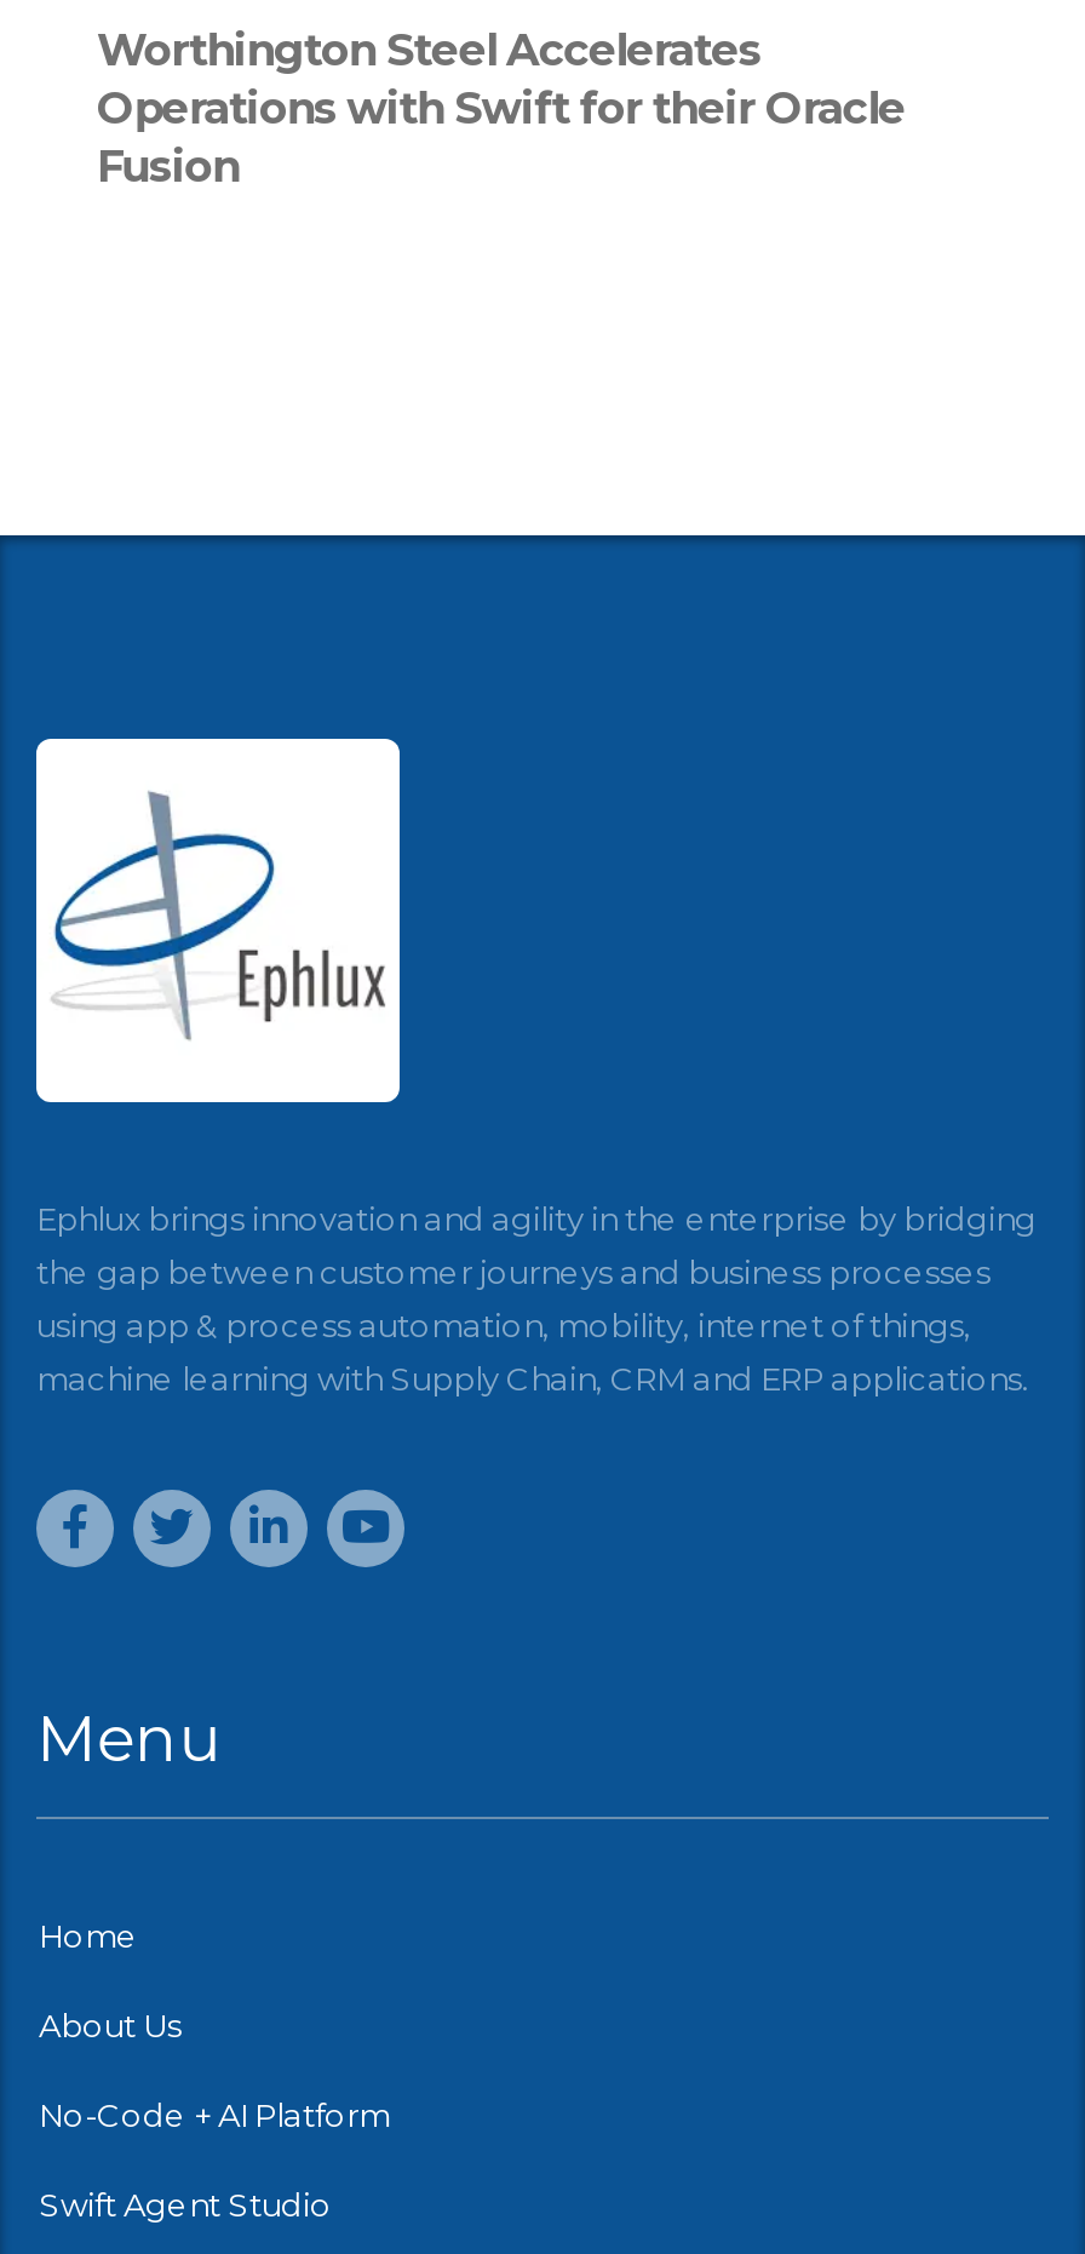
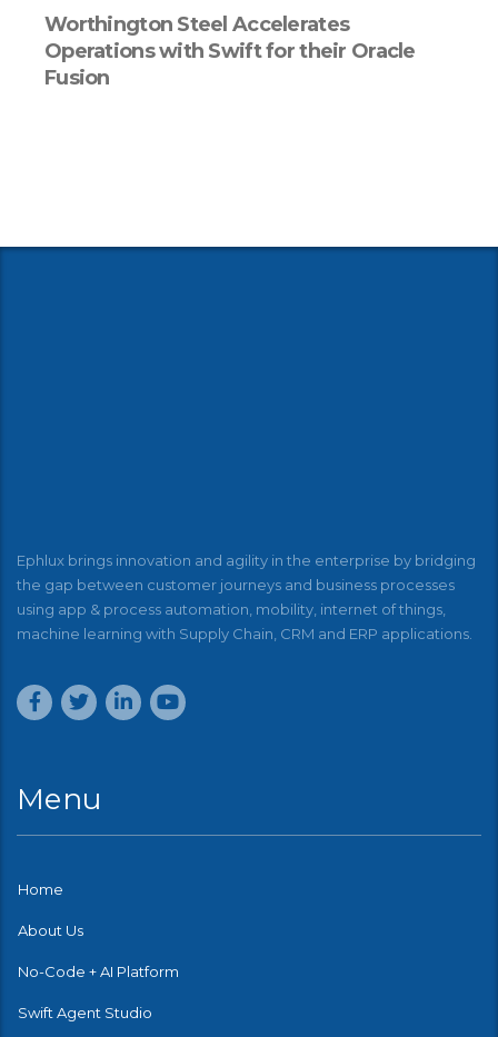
- [image]
